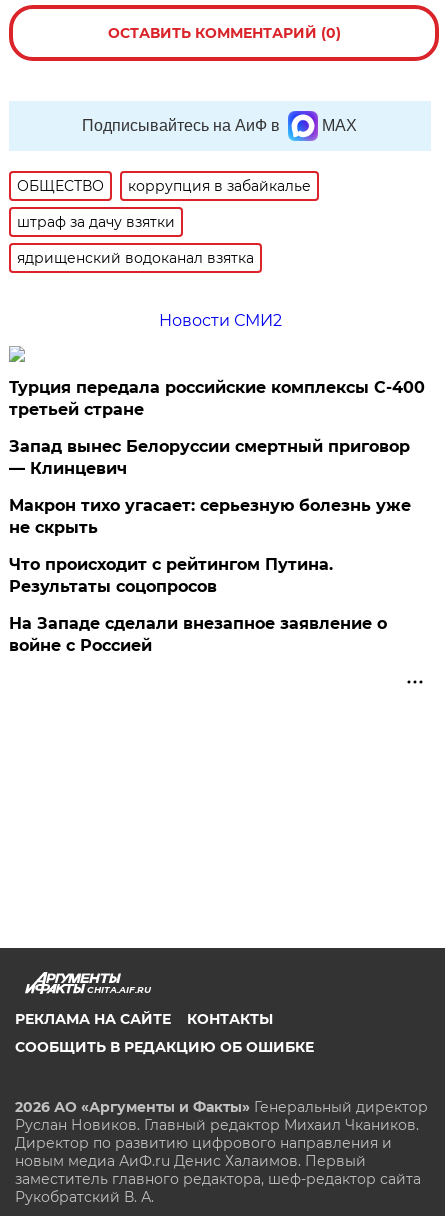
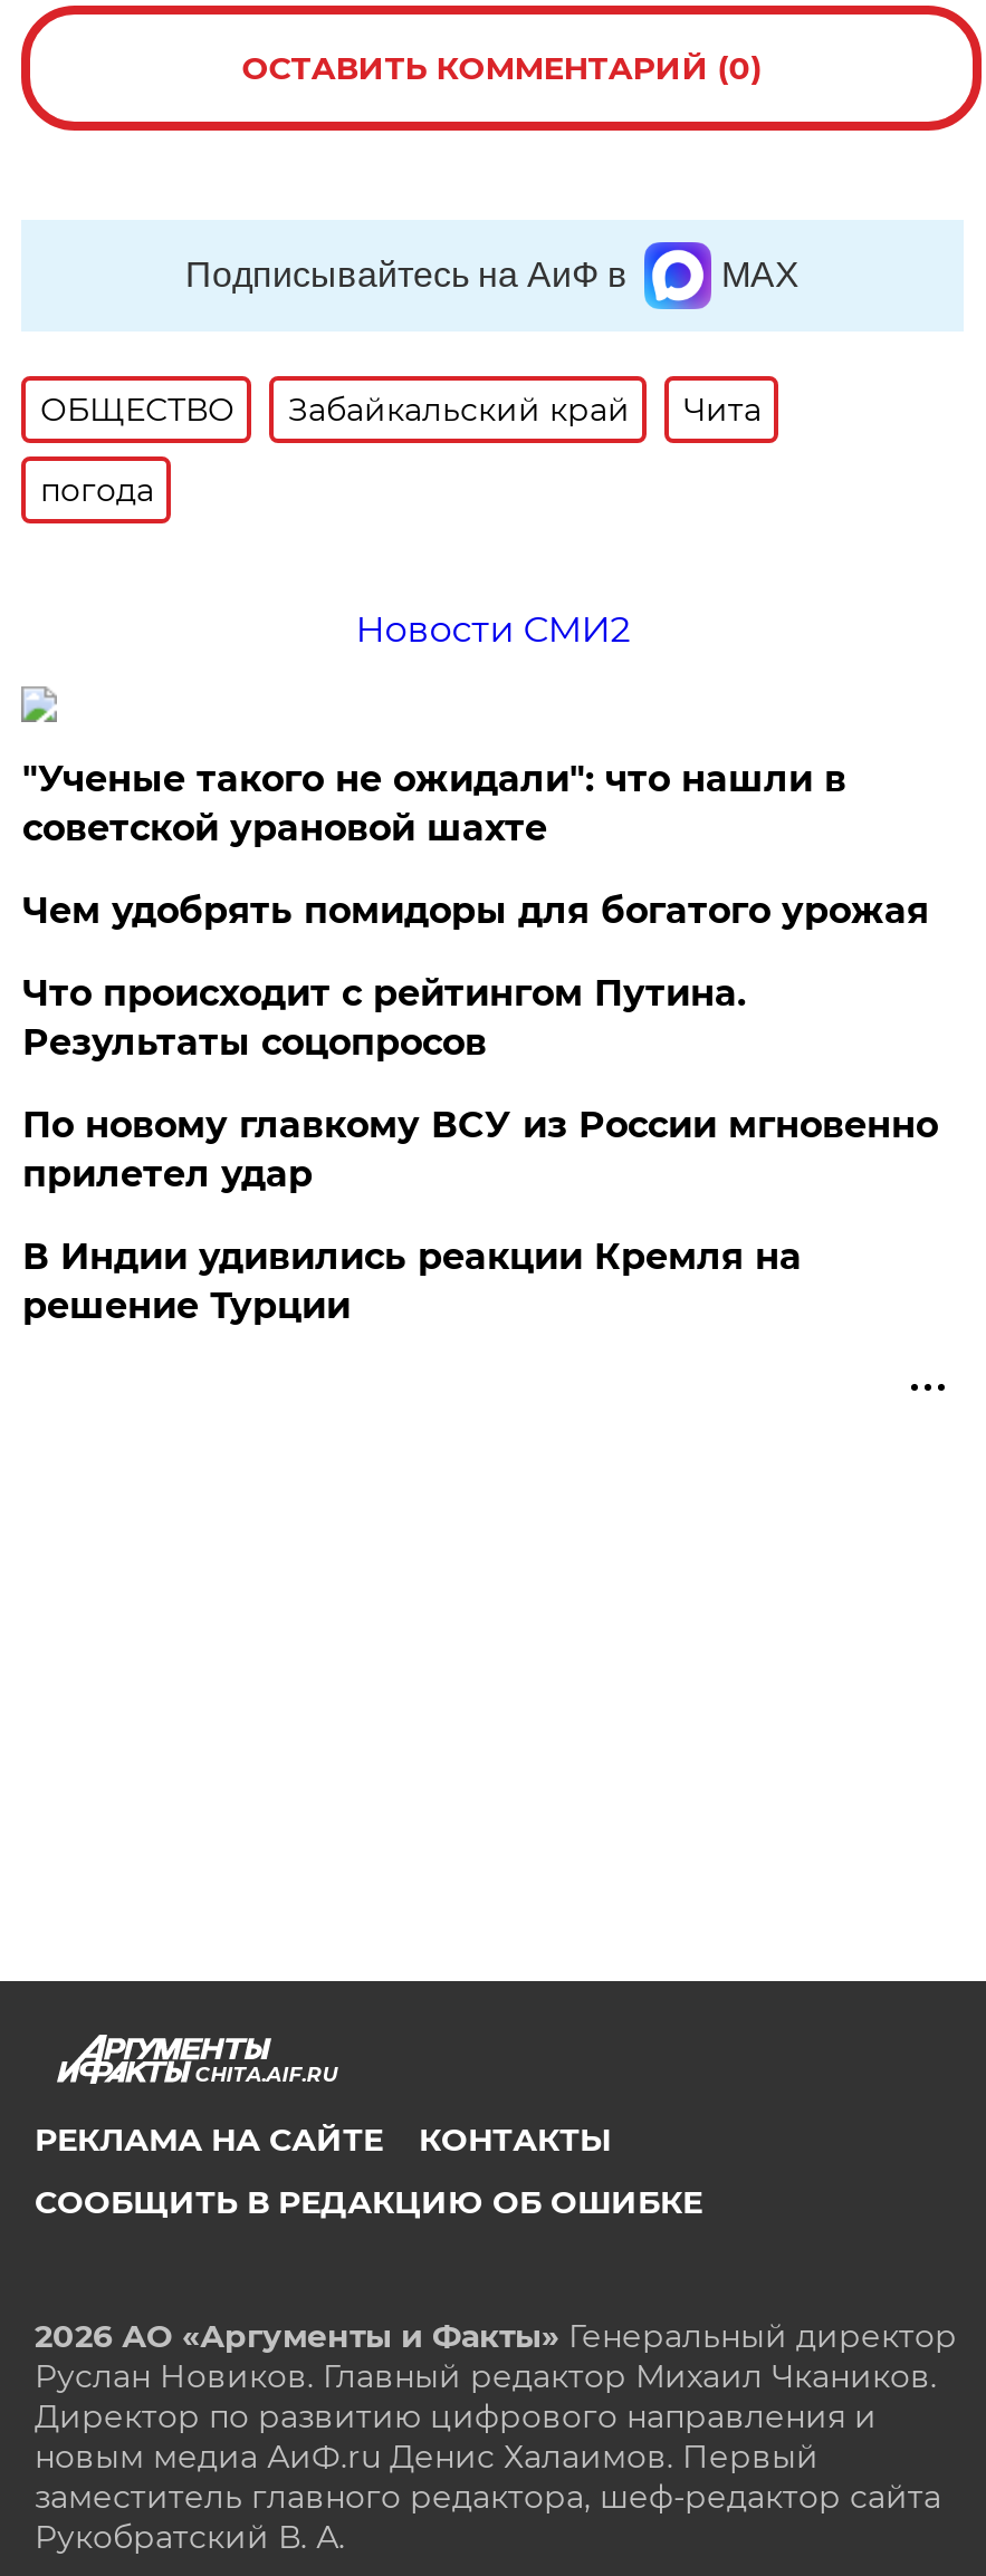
- коррупция в забайкалье
- штраф за дачу взятки
- ядрищенский водоканал взятка
+ Забайкальский край
+ Чита
+ погода

- Турция передала российские комплексы С-400
- третьей стране
- Запад вынес Белоруссии смертный приговор
- — Клинцевич
- Макрон тихо угасает: серьезную болезнь уже
- не скрыть
+ "Ученые такого не ожидали": что нашли в
+ советской урановой шахте
+ Чем удобрять помидоры для богатого урожая

moved up: Что происходит с рейтингом Путина. | Результаты соцопросов

- На Западе сделали внезапное заявление о
- войне с Россией
+ По новому главкому ВСУ из России мгновенно
+ прилетел удар
+ В Индии удивились реакции Кремля на
+ решение Турции
